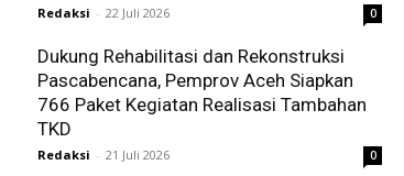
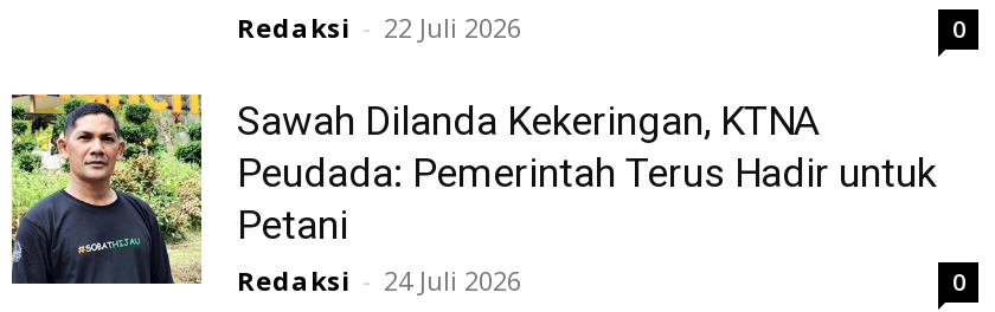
+ [image]

- Dukung Rehabilitasi dan Rekonstruksi
- Pascabencana, Pemprov Aceh Siapkan
- 766 Paket Kegiatan Realisasi Tambahan
- TKD
- Redaksi - 21 Juli 2026
+ Sawah Dilanda Kekeringan, KTNA
+ Peudada: Pemerintah Terus Hadir untuk
+ Petani
+ Redaksi - 24 Juli 2026
